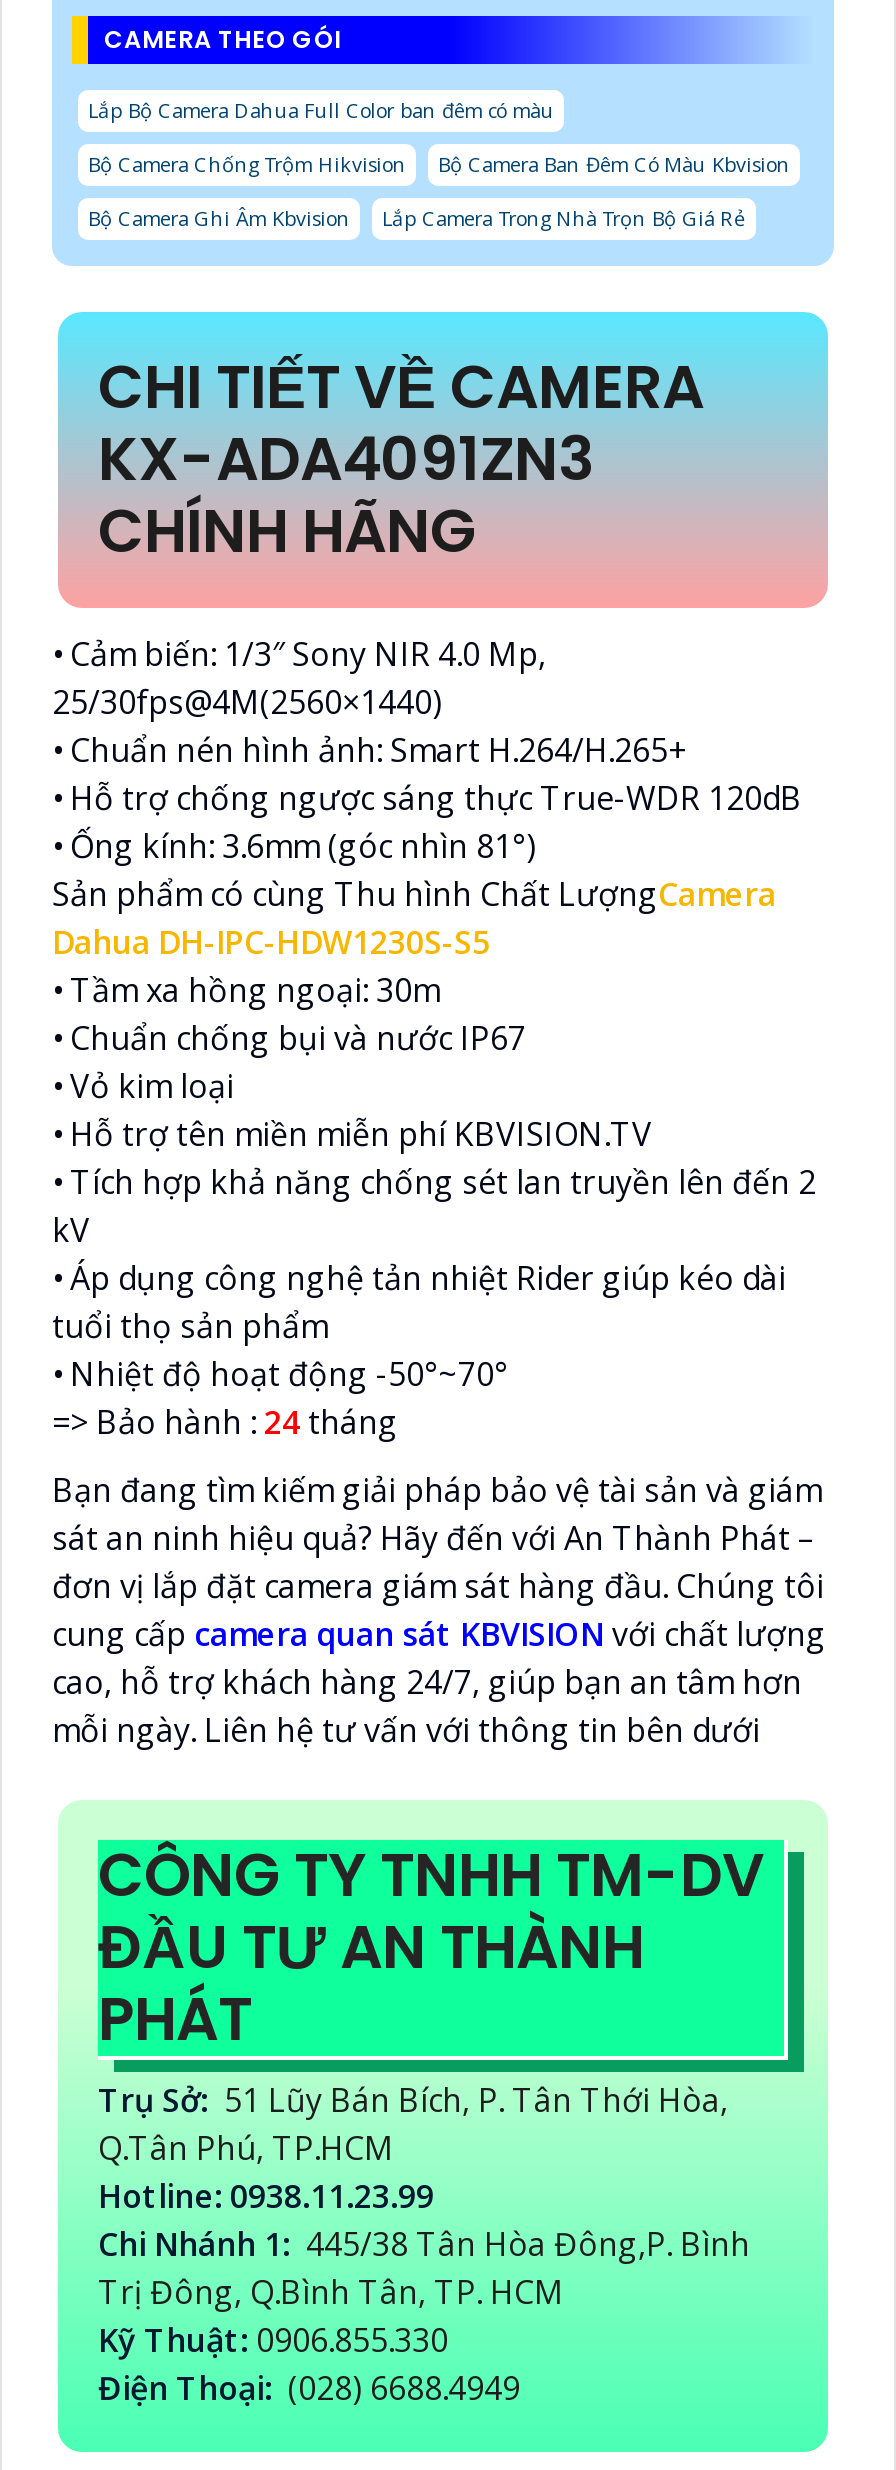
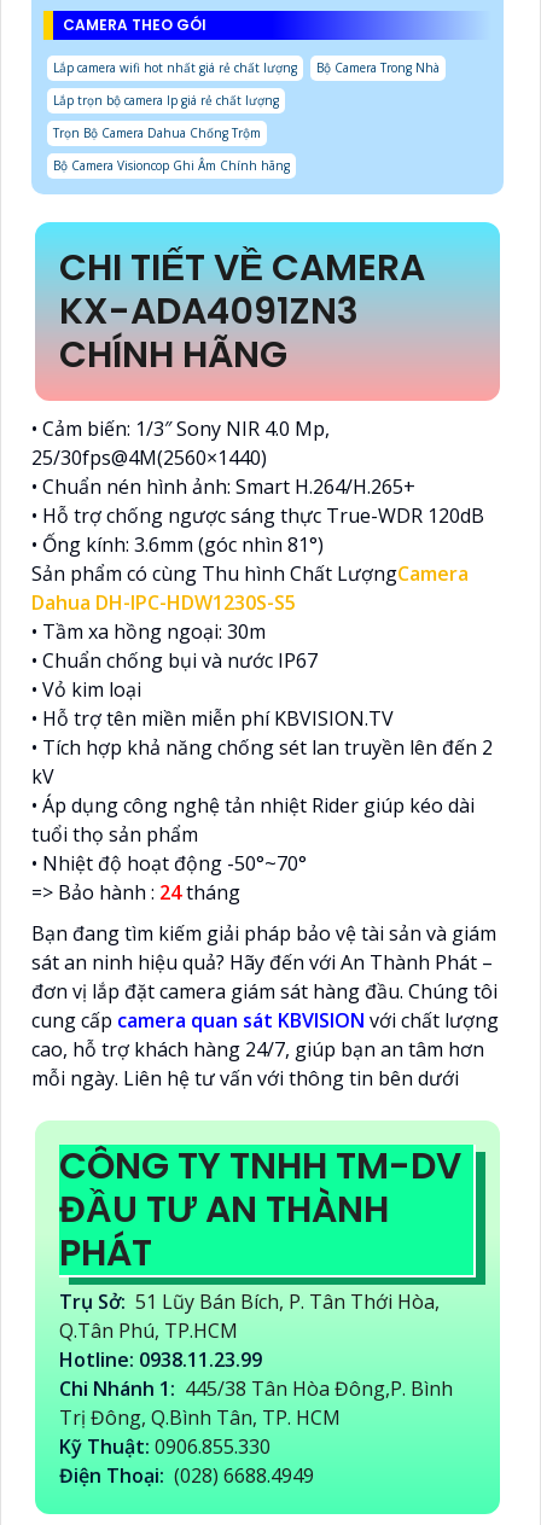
- Lắp Bộ Camera Dahua Full Color ban đêm có màu
- Bộ Camera Chống Trộm Hikvision
- Bộ Camera Ban Đêm Có Màu Kbvision
- Bộ Camera Ghi Âm Kbvision
- Lắp Camera Trong Nhà Trọn Bộ Giá Rẻ
+ Lắp camera wifi hot nhất giá rẻ chất lượng
+ Bộ Camera Trong Nhà
+ Lắp trọn bộ camera Ip giá rẻ chất lượng
+ Trọn Bộ Camera Dahua Chống Trộm
+ Bộ Camera Visioncop Ghi Âm Chính hãng
